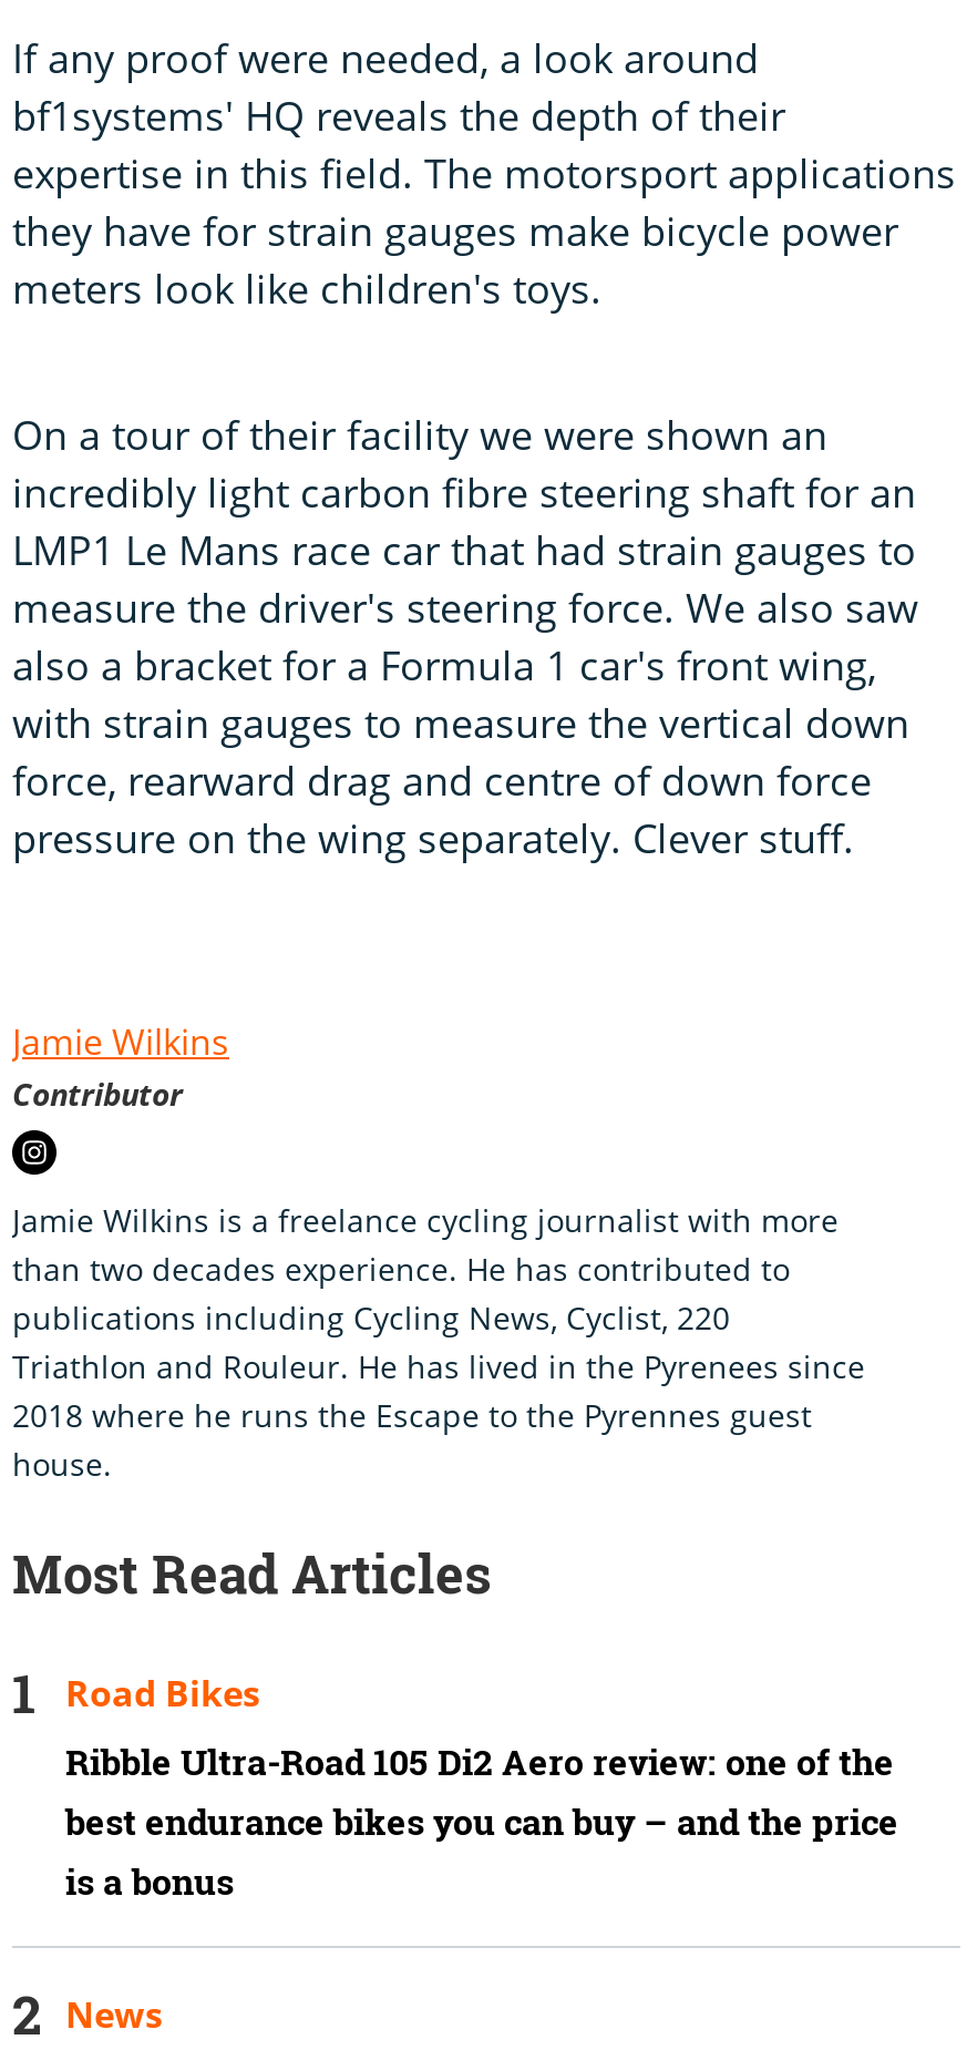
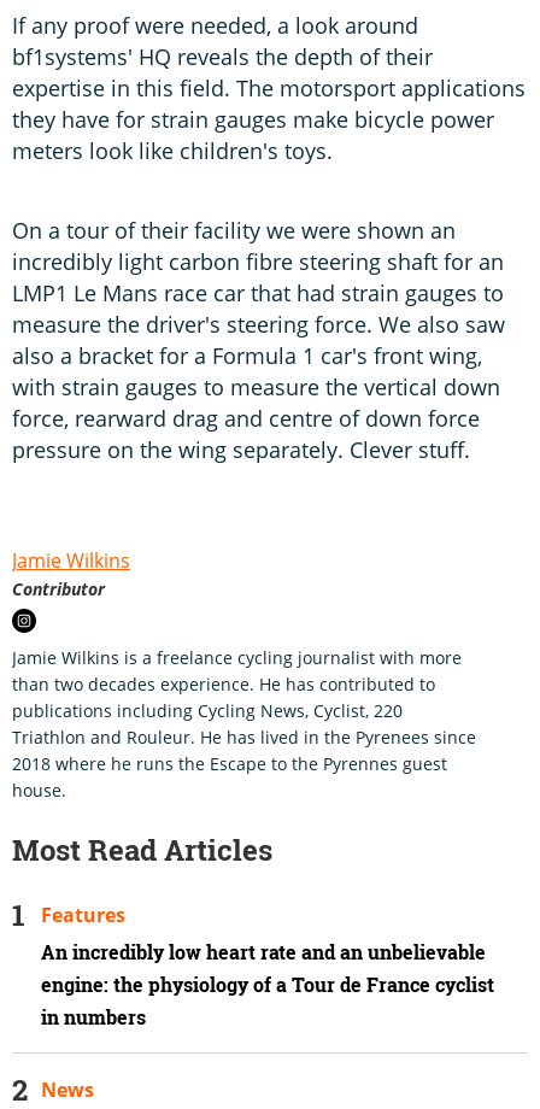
- Road Bikes
+ Features

- Ribble Ultra-Road 105 Di2 Aero review: one of the
- best endurance bikes you can buy – and the price
- is a bonus
+ An incredibly low heart rate and an unbelievable
+ engine: the physiology of a Tour de France cyclist
+ in numbers
